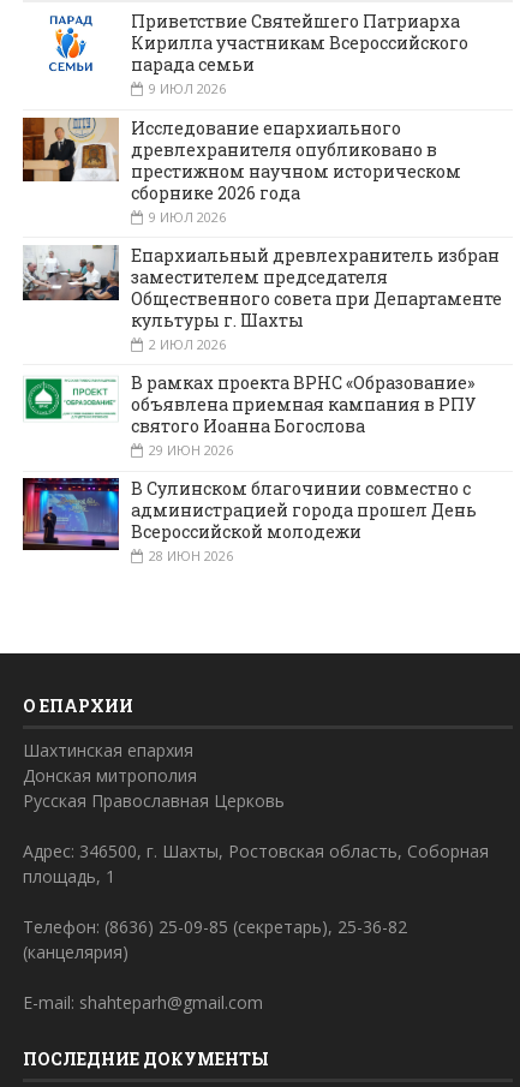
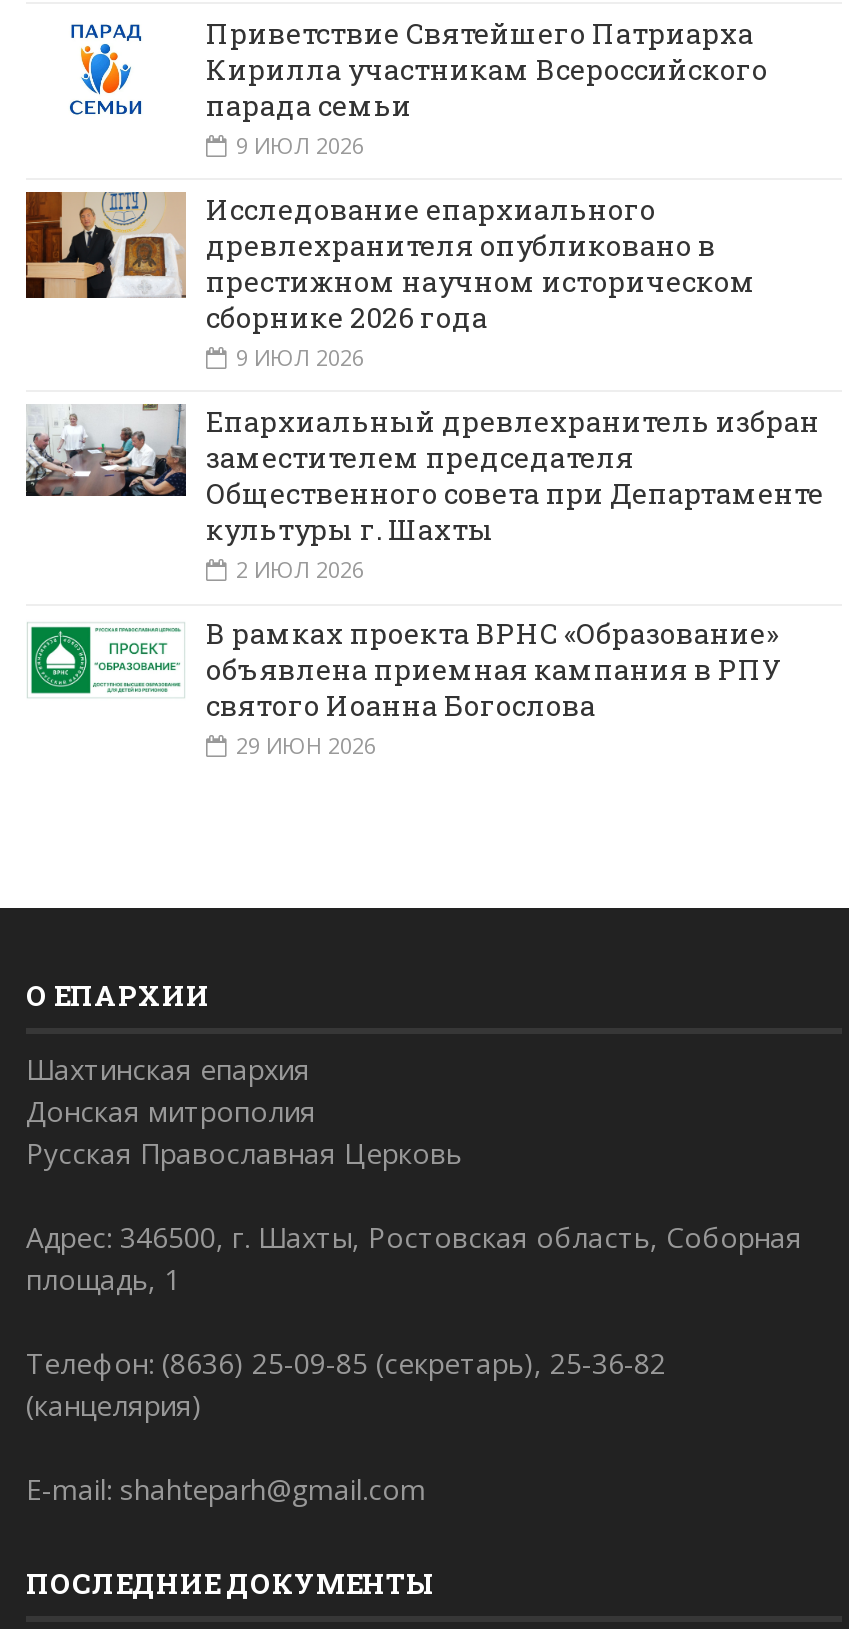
- [image]
- В Сулинском благочинии совместно с
- администрацией города прошел День
- Всероссийской молодежи
- 28 ИЮН 2026
